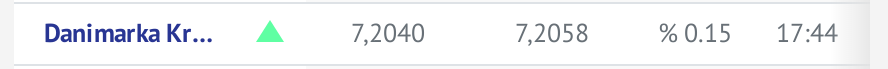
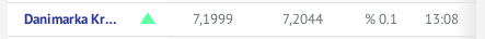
- 7,2040
+ 7,1999

- 7,2058
+ 7,2044

- % 0.15
+ % 0.1

- 17:44
+ 13:08
